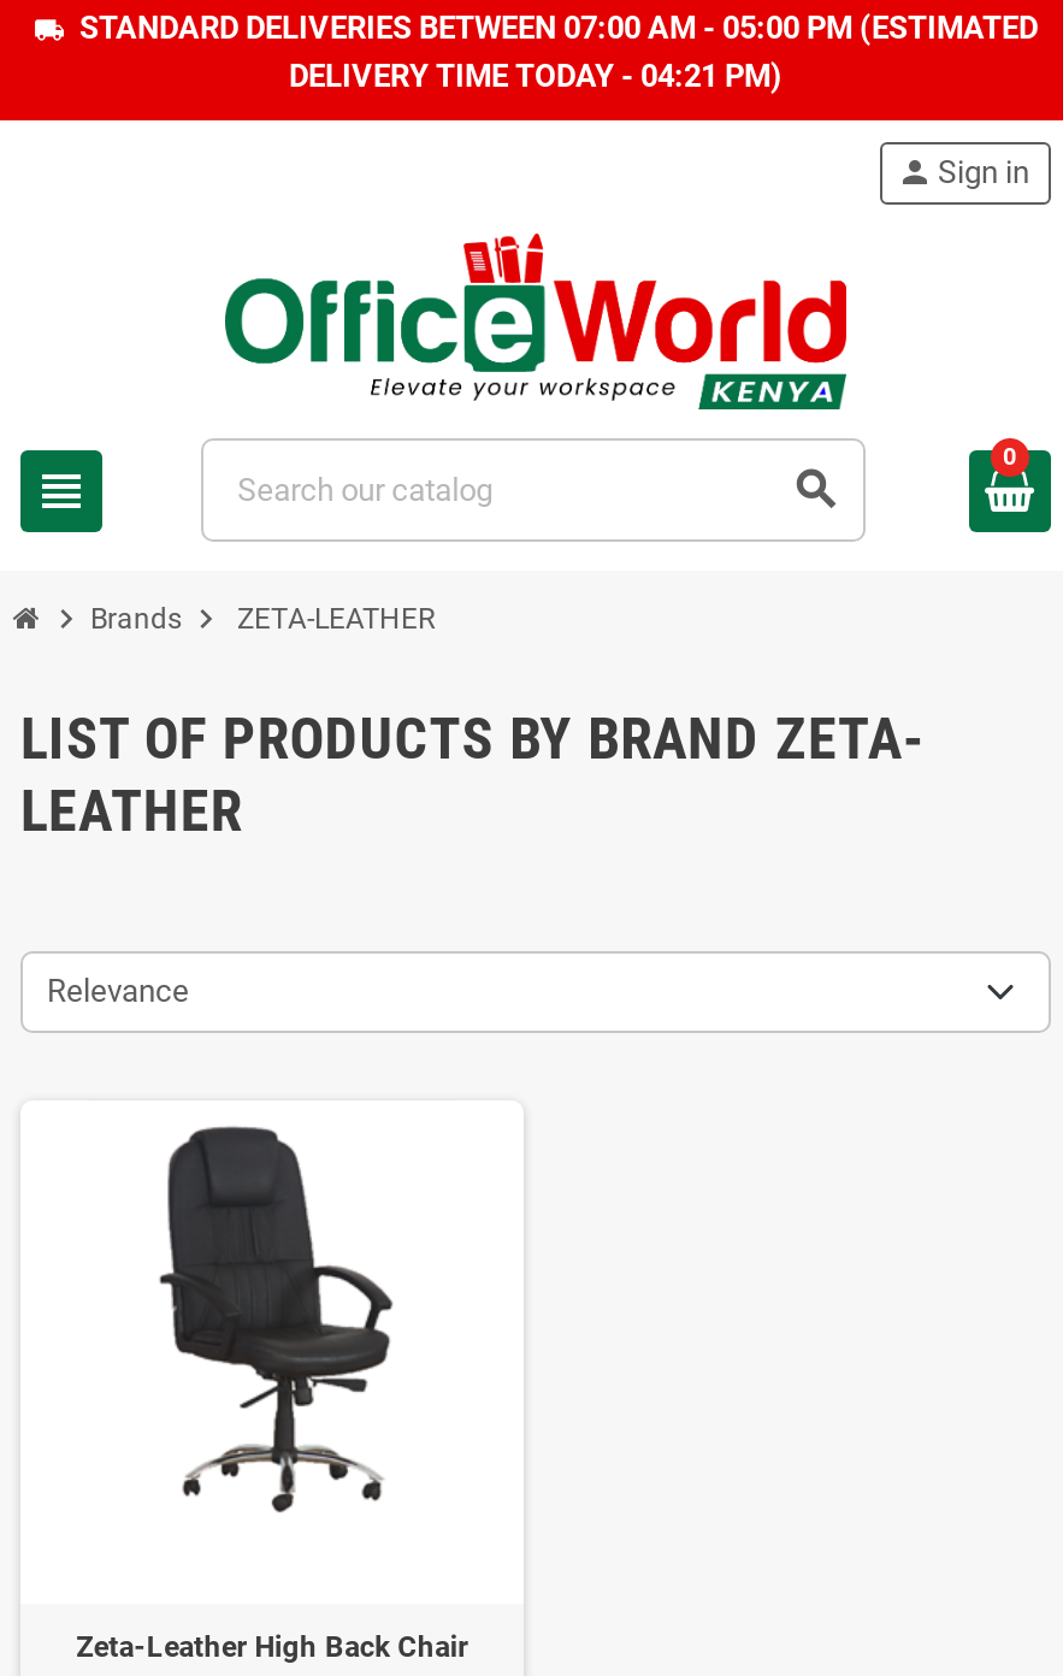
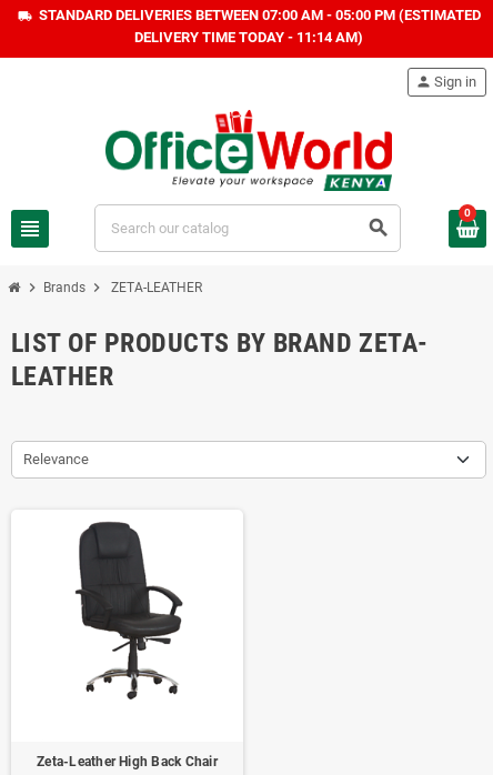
- DELIVERY TIME TODAY - 04:21 PM)
+ DELIVERY TIME TODAY - 11:14 AM)
